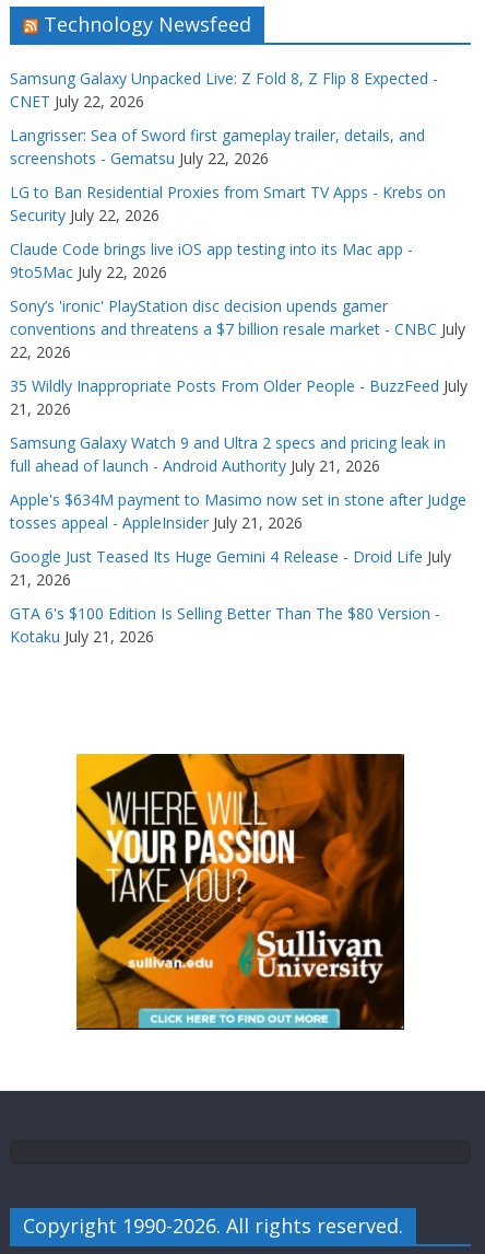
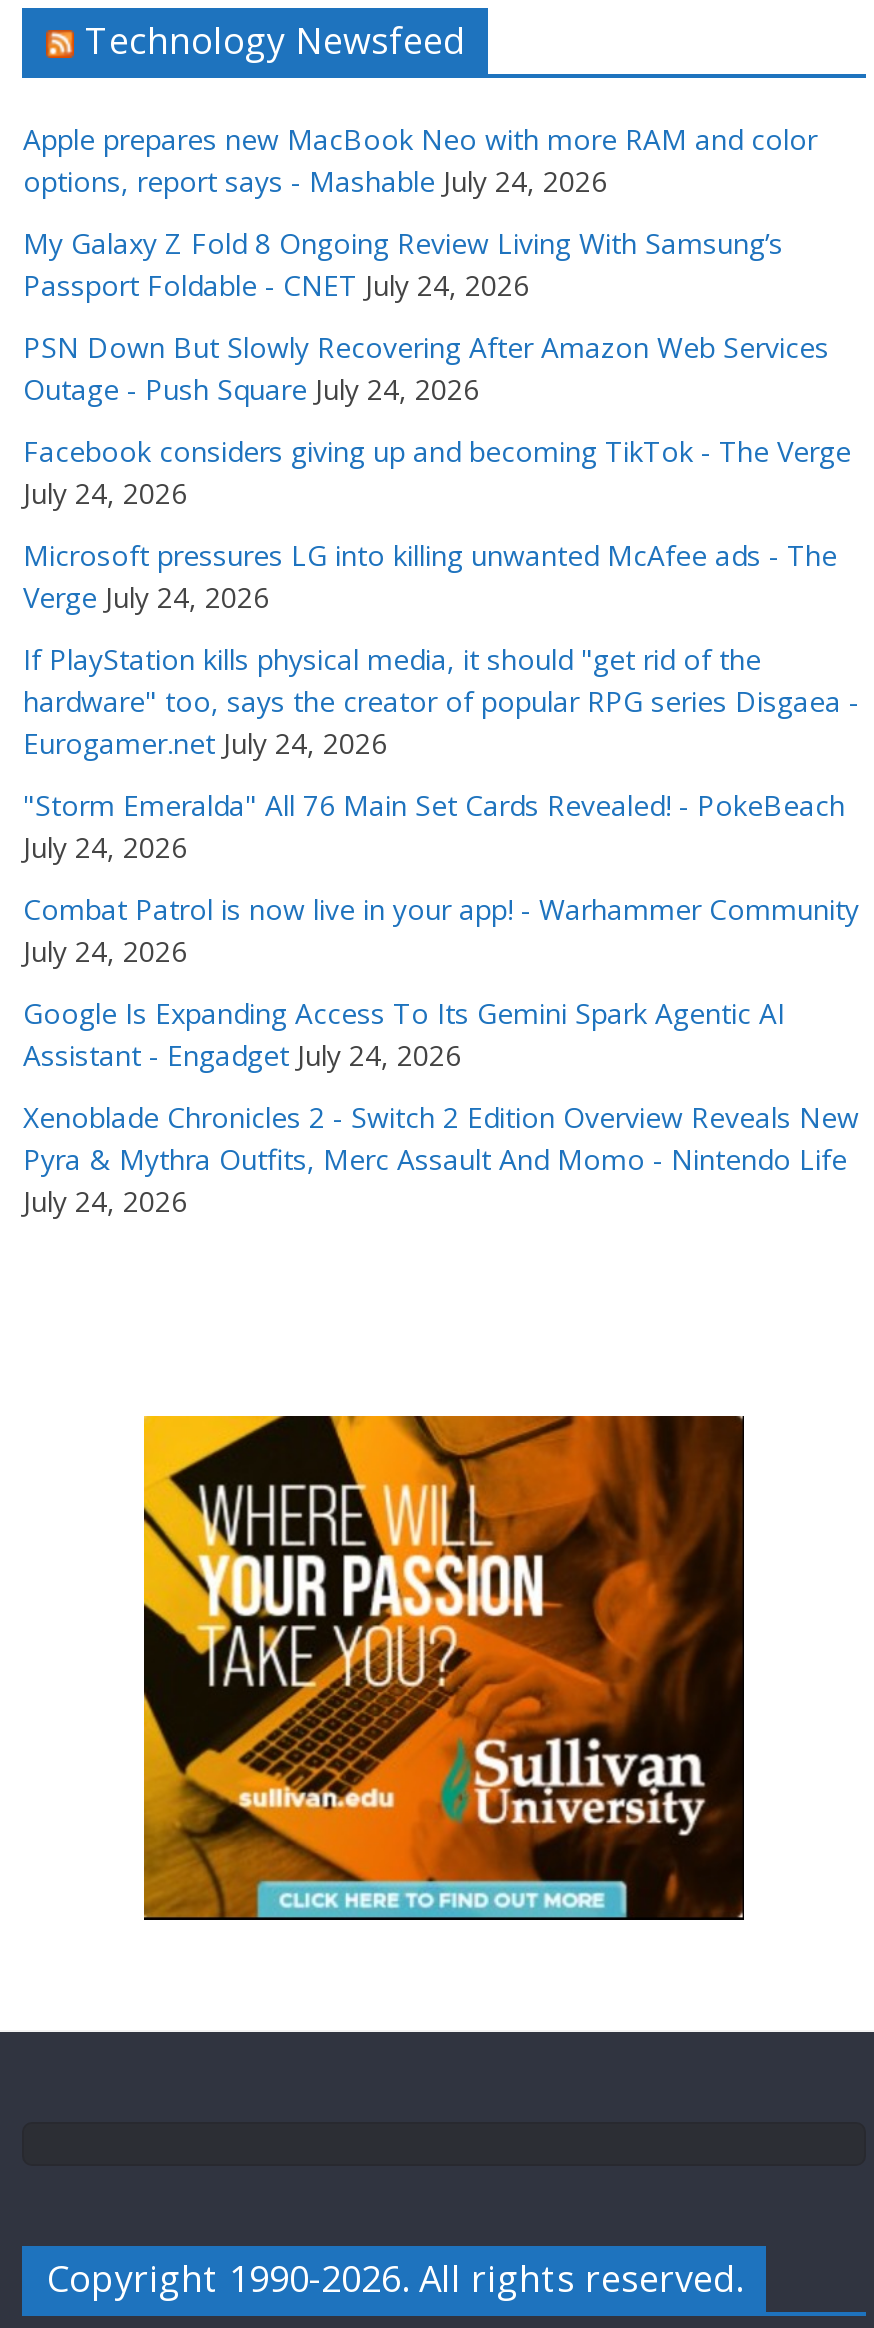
- Samsung Galaxy Unpacked Live: Z Fold 8, Z Flip 8 Expected -
- CNET July 22, 2026
+ Apple prepares new MacBook Neo with more RAM and color
+ options, report says - Mashable July 24, 2026

- Langrisser: Sea of Sword first gameplay trailer, details, and
- screenshots - Gematsu July 22, 2026
+ My Galaxy Z Fold 8 Ongoing Review Living With Samsung’s
+ Passport Foldable - CNET July 24, 2026

- LG to Ban Residential Proxies from Smart TV Apps - Krebs on
- Security July 22, 2026
+ PSN Down But Slowly Recovering After Amazon Web Services
+ Outage - Push Square July 24, 2026

- Claude Code brings live iOS app testing into its Mac app -
- 9to5Mac July 22, 2026
+ Facebook considers giving up and becoming TikTok - The Verge
+ July 24, 2026

- Sony’s 'ironic' PlayStation disc decision upends gamer
- conventions and threatens a $7 billion resale market - CNBC July
- 22, 2026
+ Microsoft pressures LG into killing unwanted McAfee ads - The
+ Verge July 24, 2026

- 35 Wildly Inappropriate Posts From Older People - BuzzFeed July
- 21, 2026
+ If PlayStation kills physical media, it should "get rid of the
+ hardware" too, says the creator of popular RPG series Disgaea -
+ Eurogamer.net July 24, 2026

- Samsung Galaxy Watch 9 and Ultra 2 specs and pricing leak in
- full ahead of launch - Android Authority July 21, 2026
+ "Storm Emeralda" All 76 Main Set Cards Revealed! - PokeBeach
+ July 24, 2026

- Apple's $634M payment to Masimo now set in stone after Judge
- tosses appeal - AppleInsider July 21, 2026
+ Combat Patrol is now live in your app! - Warhammer Community
+ July 24, 2026

- Google Just Teased Its Huge Gemini 4 Release - Droid Life July
- 21, 2026
+ Google Is Expanding Access To Its Gemini Spark Agentic AI
+ Assistant - Engadget July 24, 2026

- GTA 6's $100 Edition Is Selling Better Than The $80 Version -
- Kotaku July 21, 2026
+ Xenoblade Chronicles 2 - Switch 2 Edition Overview Reveals New
+ Pyra & Mythra Outfits, Merc Assault And Momo - Nintendo Life
+ July 24, 2026
